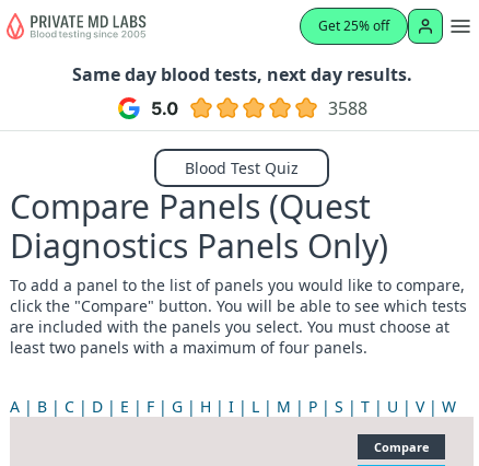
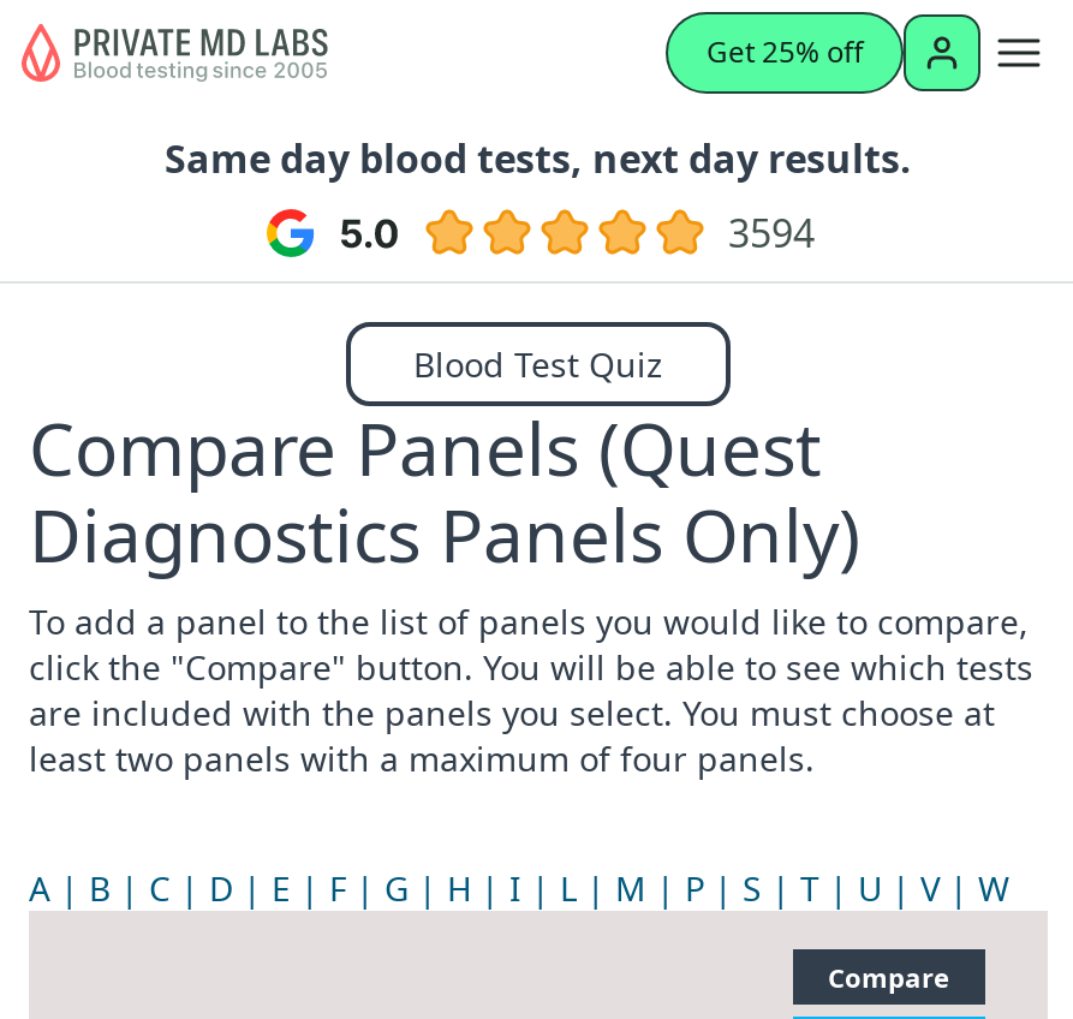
- 3588
+ 3594
